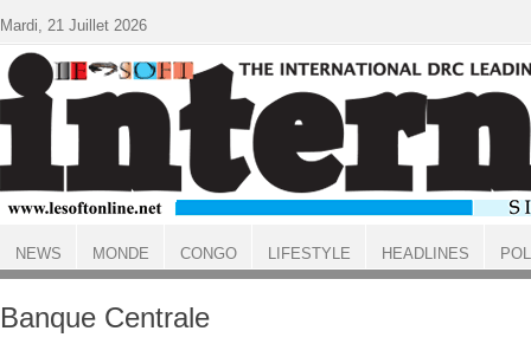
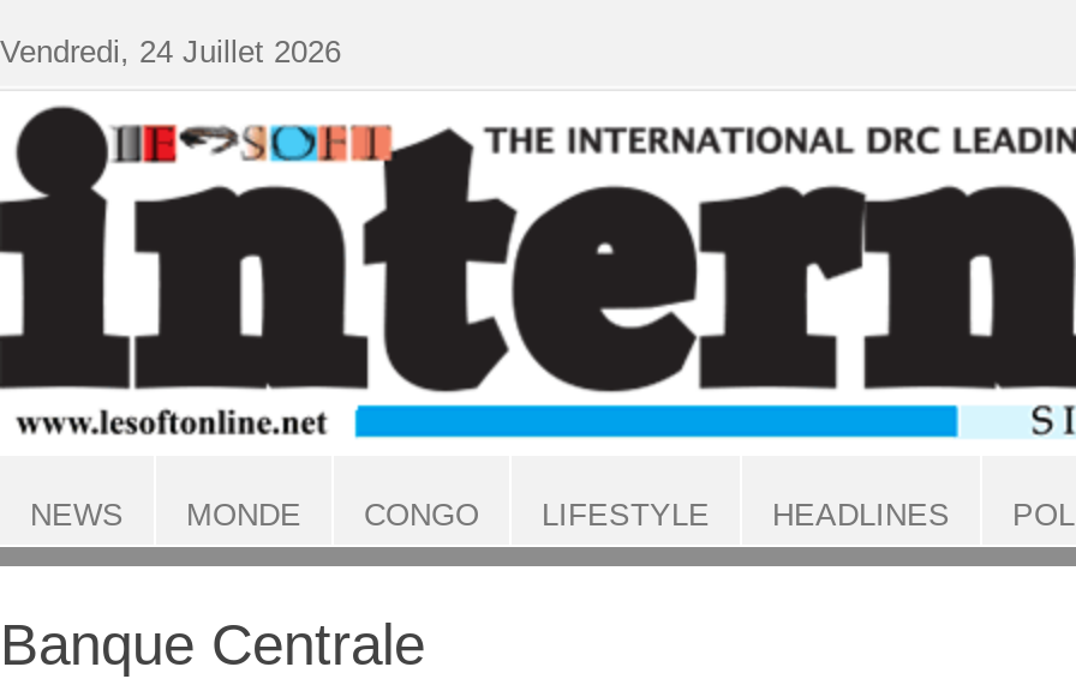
- Mardi, 21 Juillet 2026
+ Vendredi, 24 Juillet 2026
